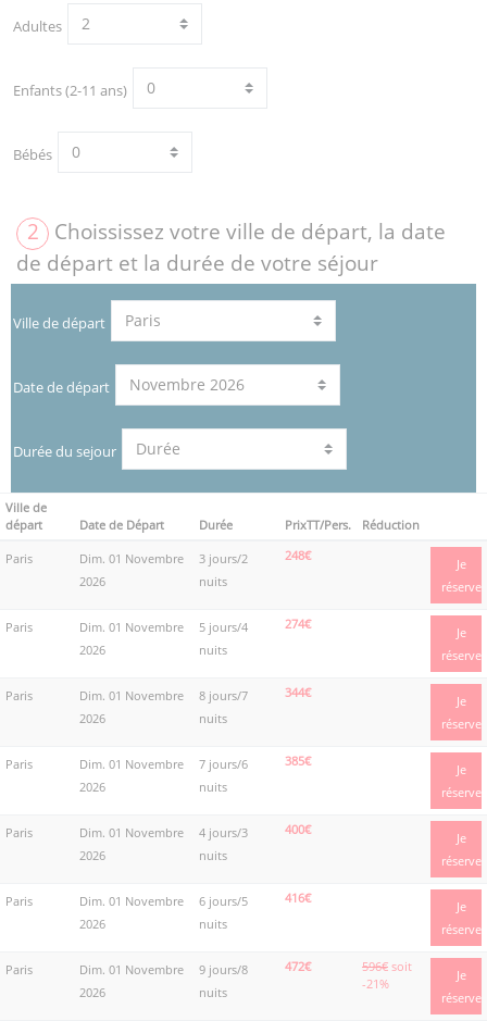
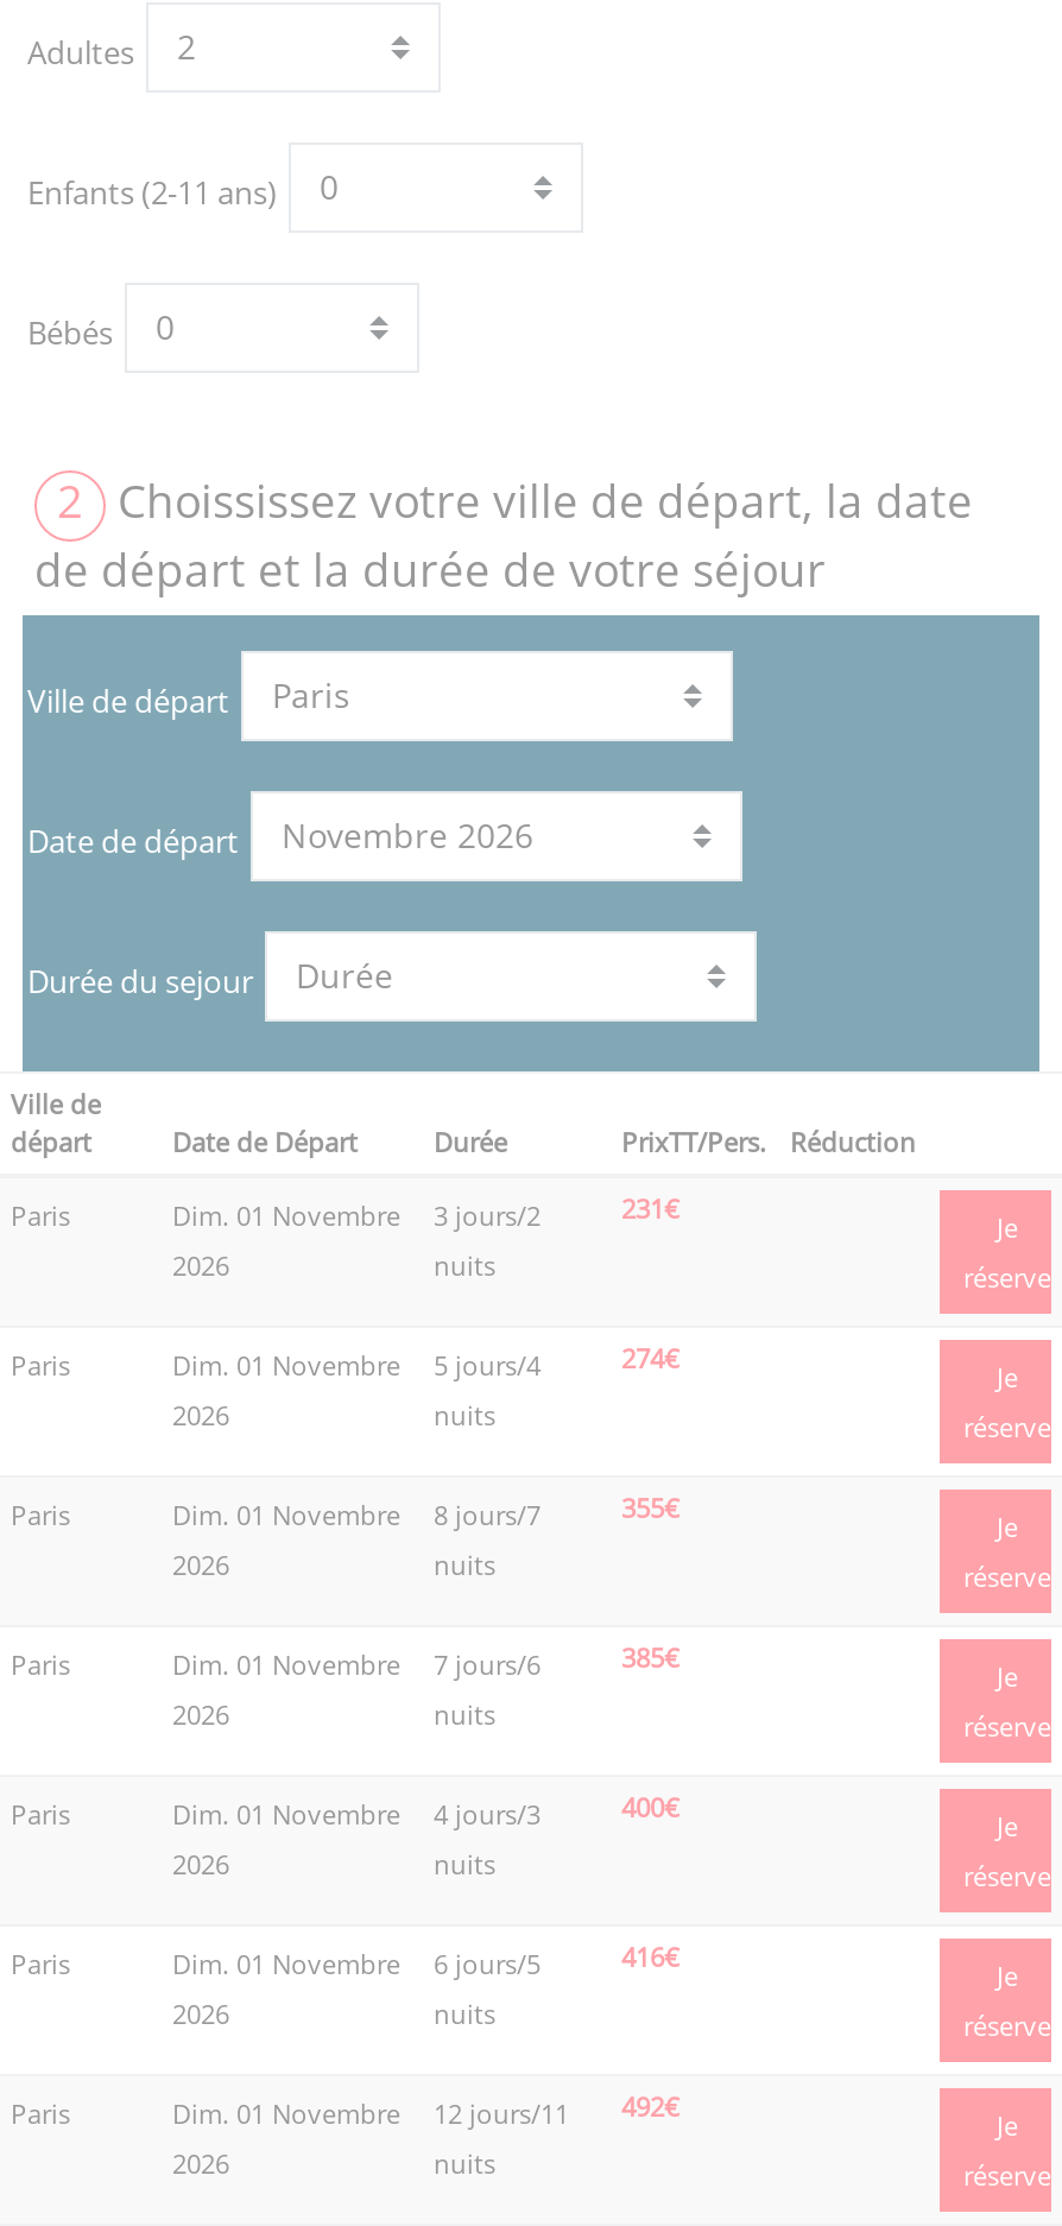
- 248€
+ 231€

- 344€
+ 355€

- 9 jours/8
+ 12 jours/11

- 472€
- 596€soit
- -21%
+ 492€
